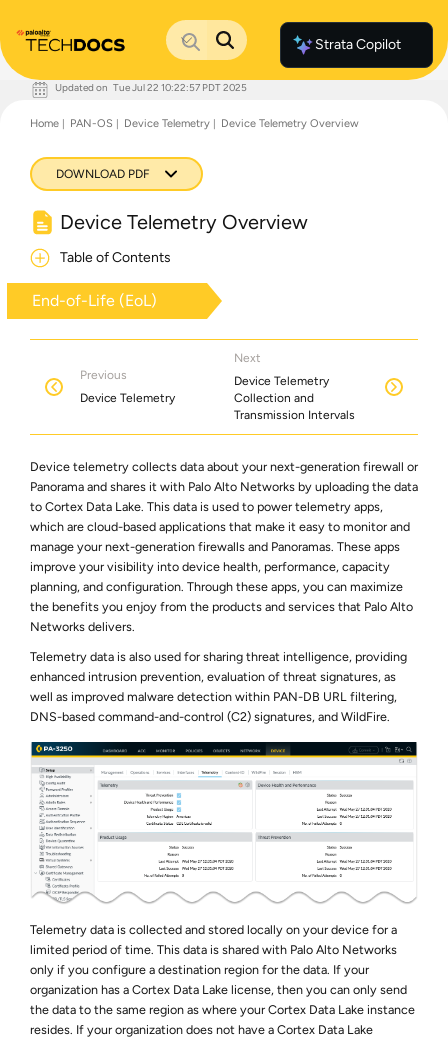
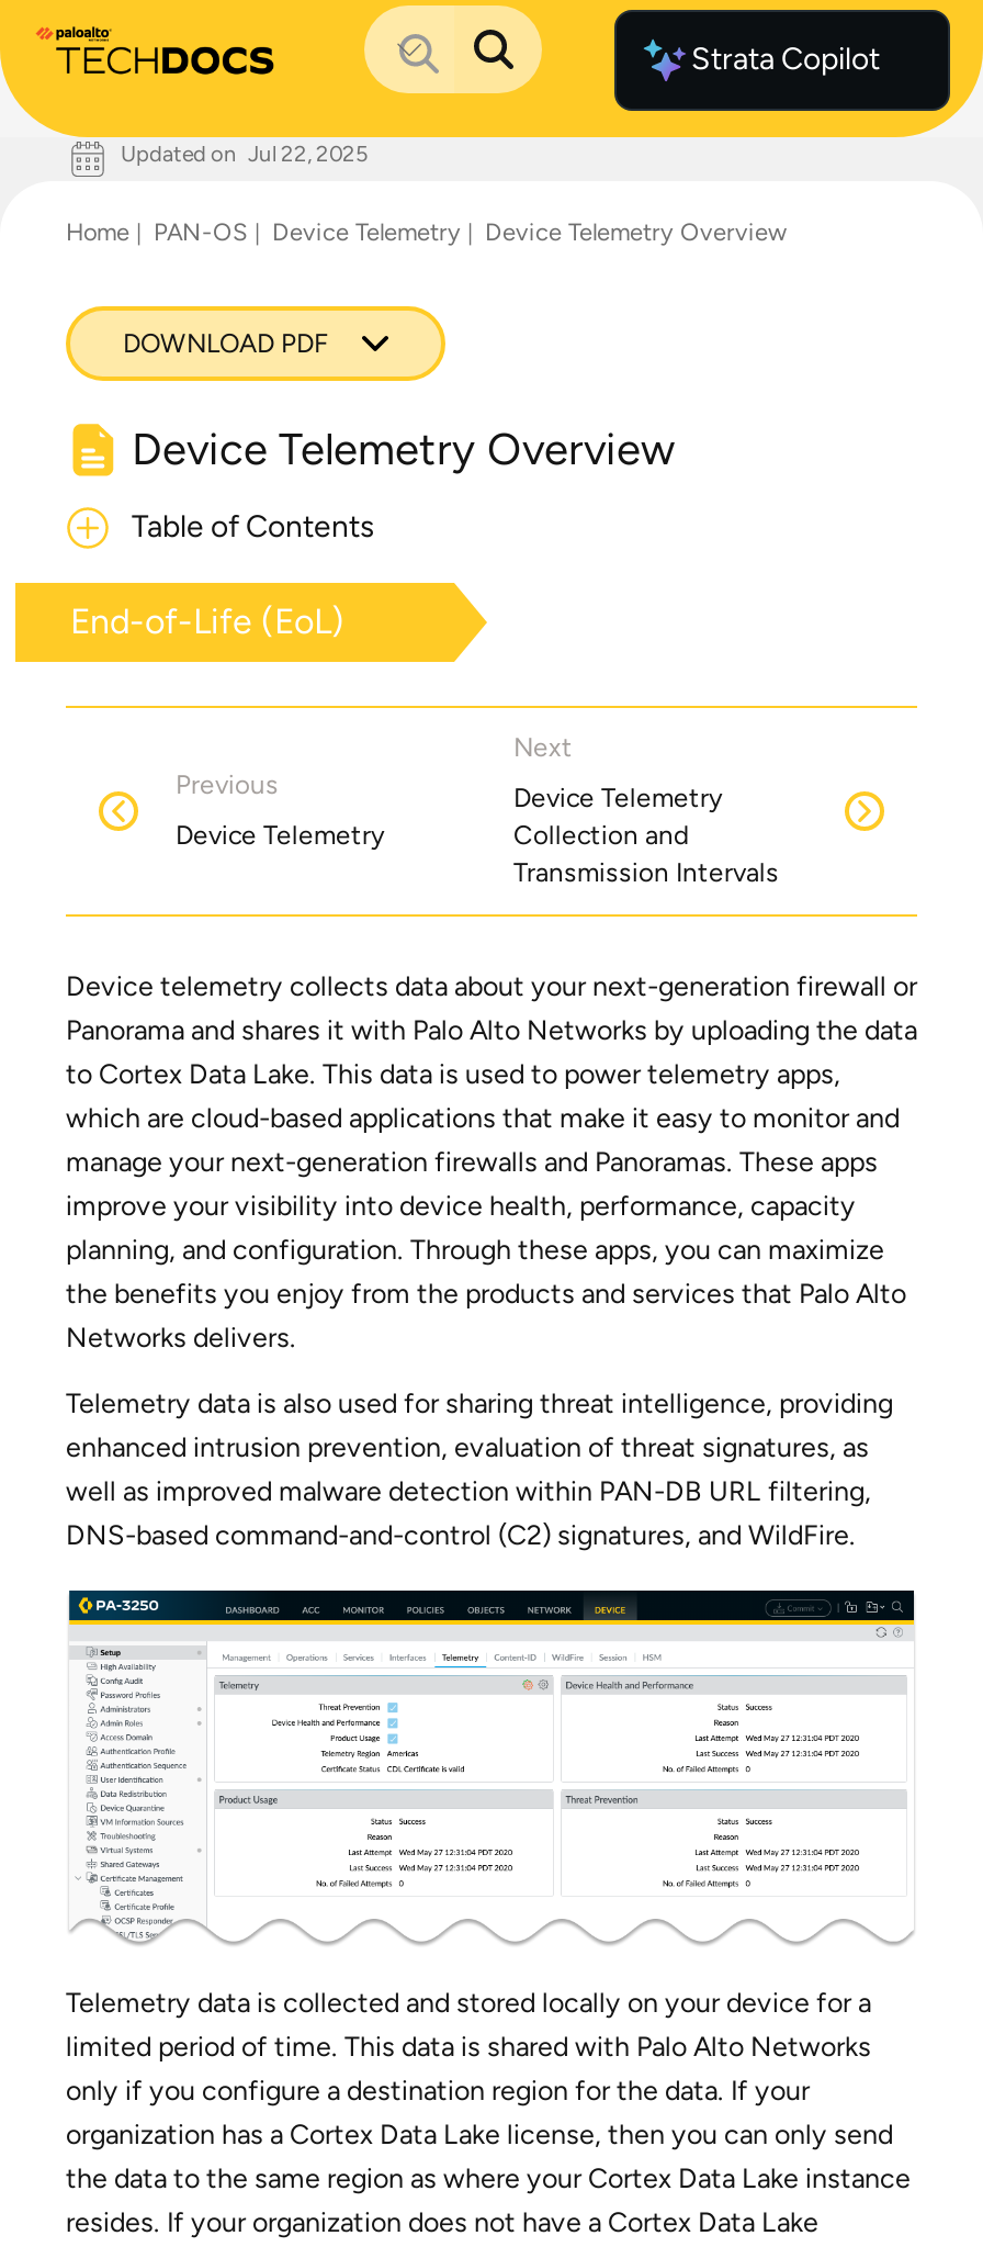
- Updated on Tue Jul 22 10:22:57 PDT 2025
+ Updated on Jul 22, 2025
